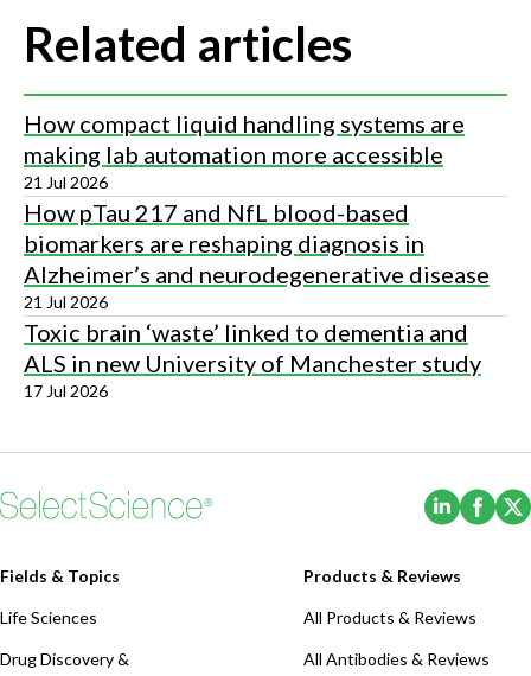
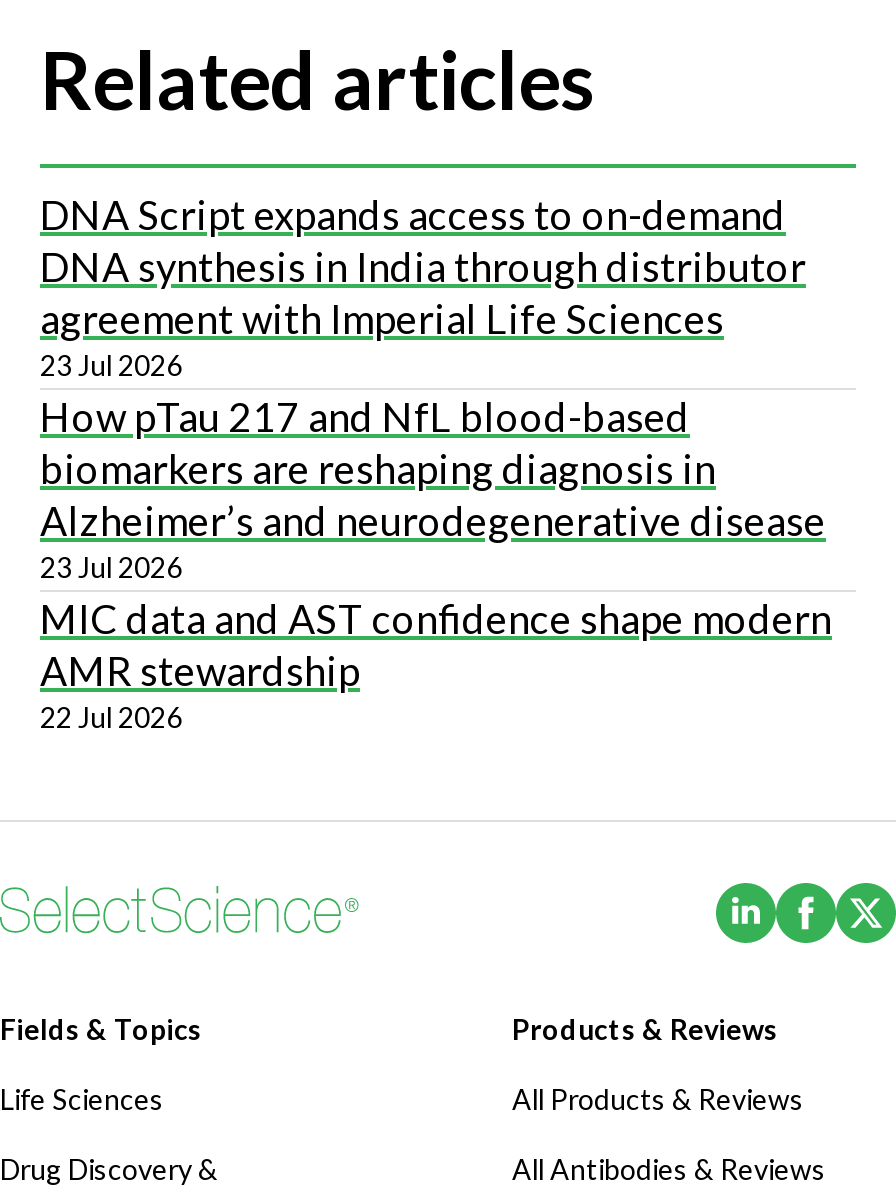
- How compact liquid handling systems are
- making lab automation more accessible
- 21 Jul 2026
+ DNA Script expands access to on-demand
+ DNA synthesis in India through distributor
+ agreement with Imperial Life Sciences
+ 23 Jul 2026

- 21 Jul 2026
- Toxic brain ‘waste’ linked to dementia and
- ALS in new University of Manchester study
- 17 Jul 2026
+ 23 Jul 2026
+ MIC data and AST confidence shape modern
+ AMR stewardship
+ 22 Jul 2026
